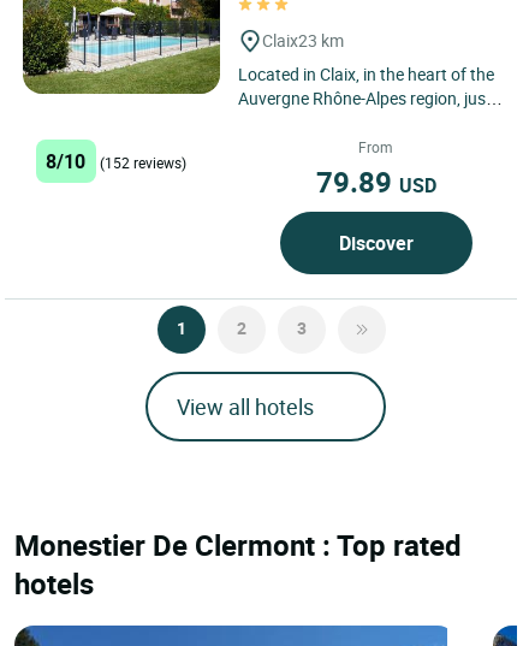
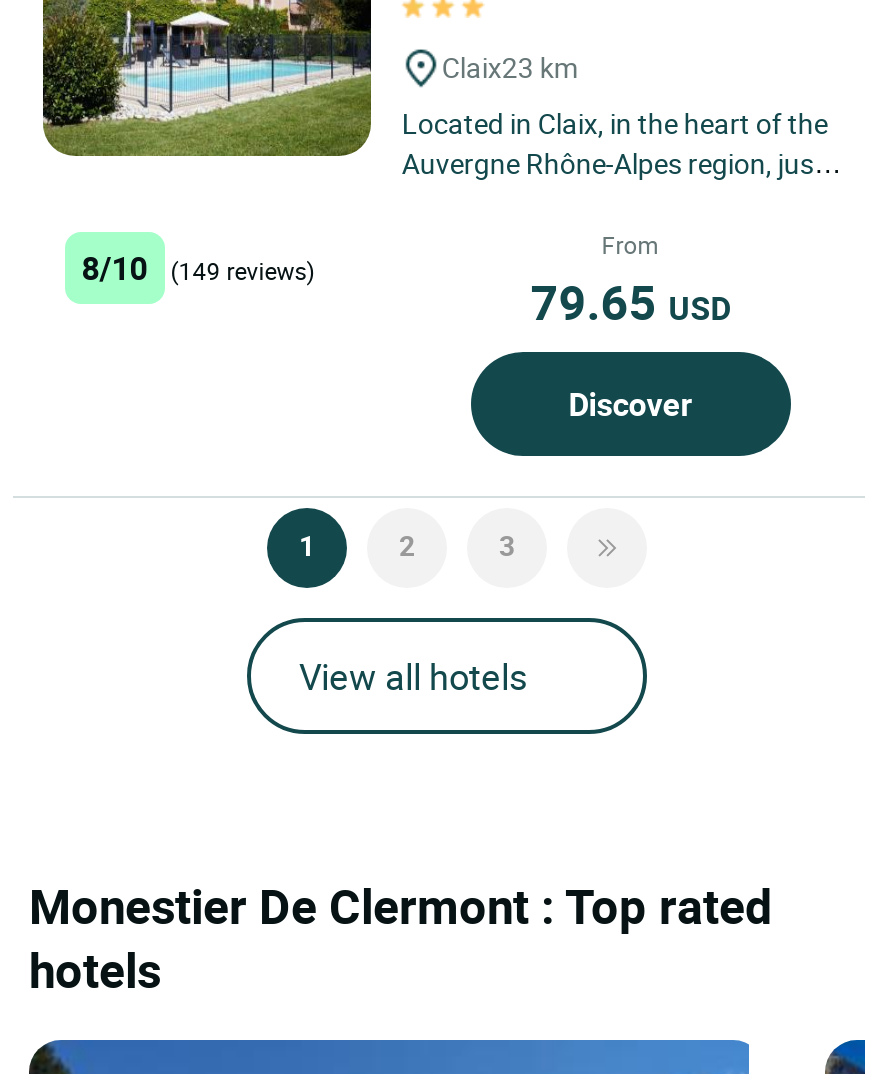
- 8/10 (152 reviews)
+ 8/10 (149 reviews)

- 79.89 USD
+ 79.65 USD
